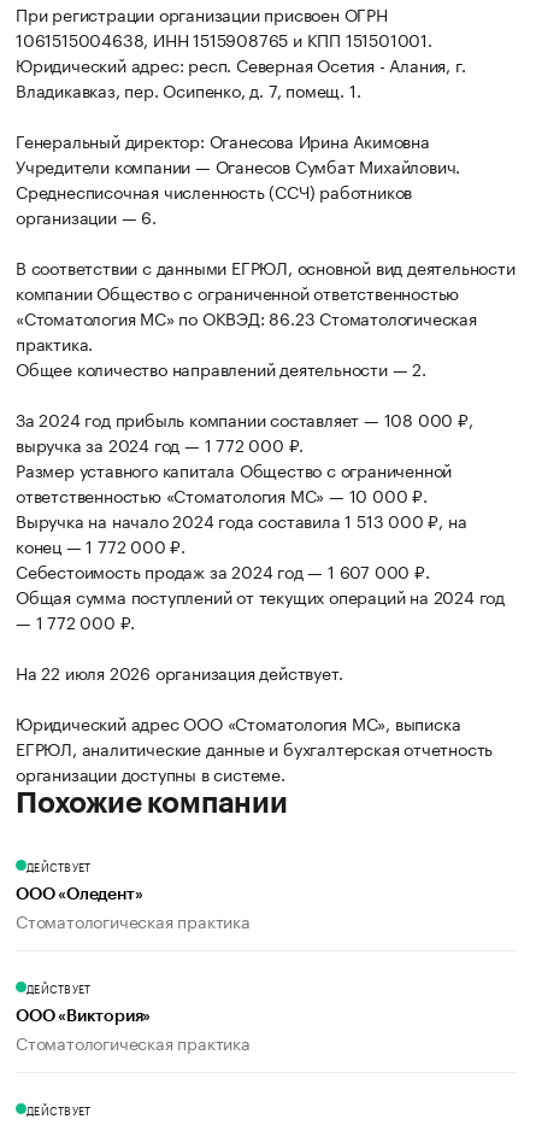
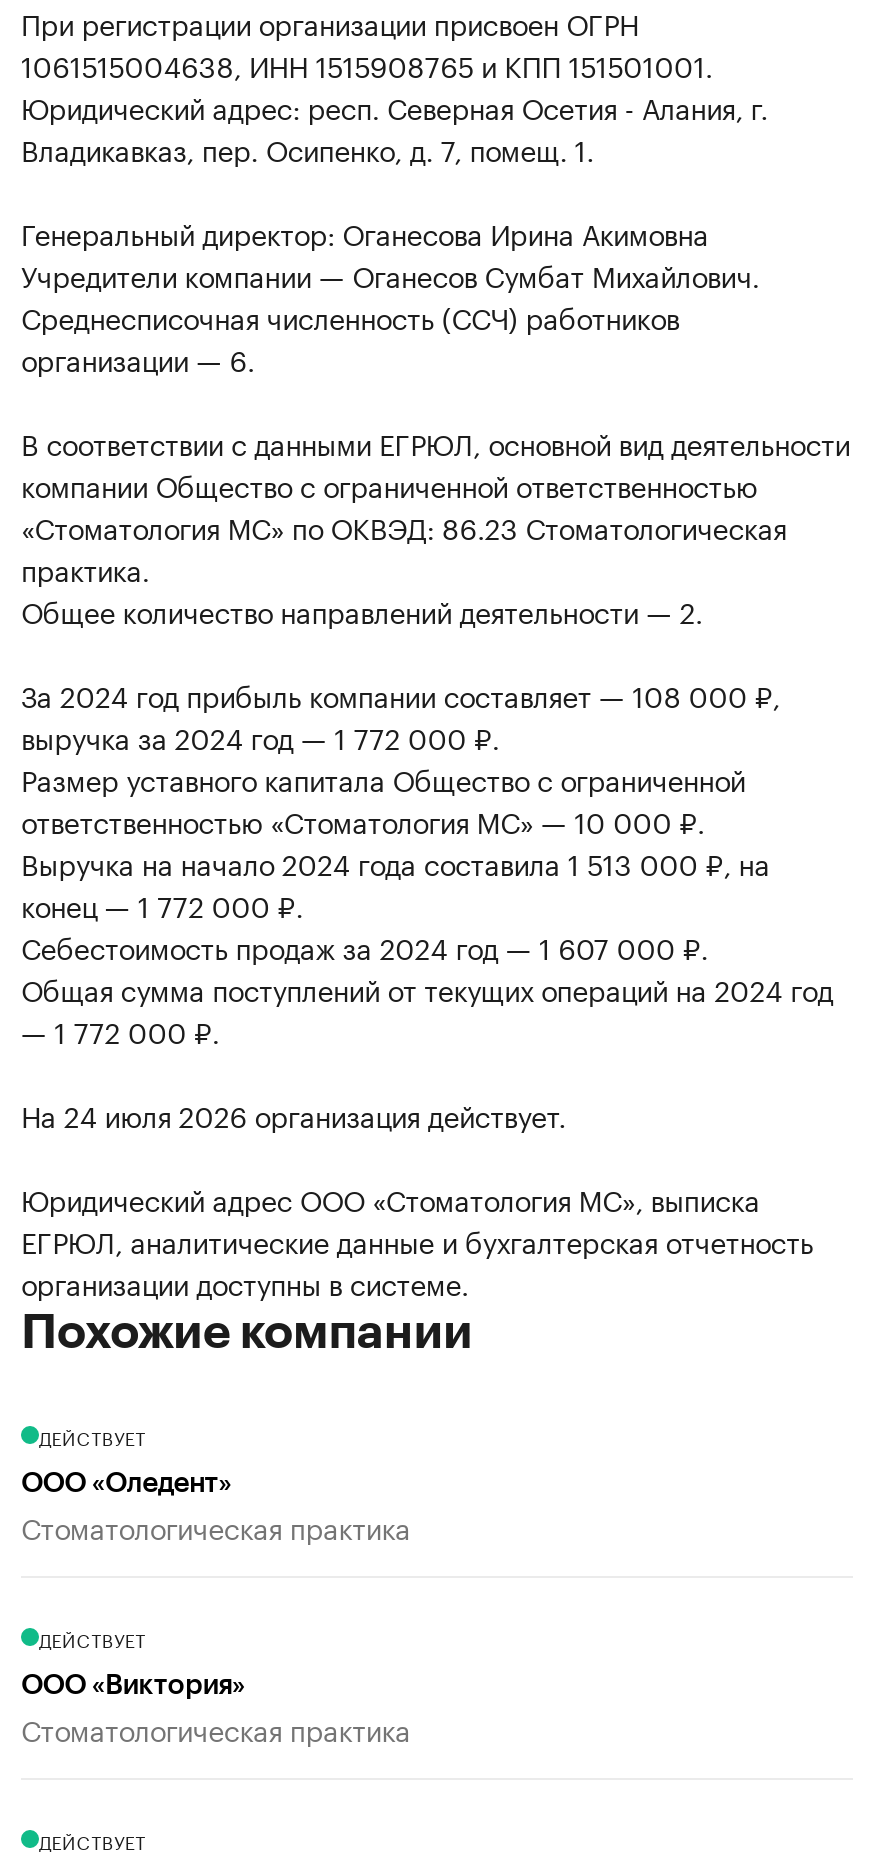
- На 22 июля 2026 организация действует.
+ На 24 июля 2026 организация действует.
